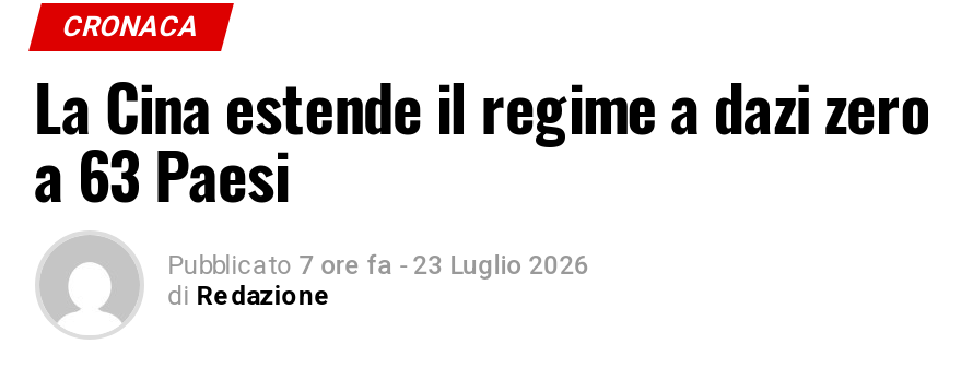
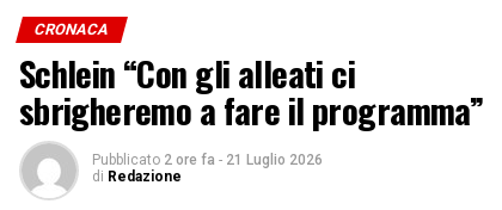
- La Cina estende il regime a dazi zero
- a 63 Paesi
- Pubblicato 7 ore fa - 23 Luglio 2026
+ Schlein “Con gli alleati ci
+ sbrigheremo a fare il programma”
+ Pubblicato 2 ore fa - 21 Luglio 2026
